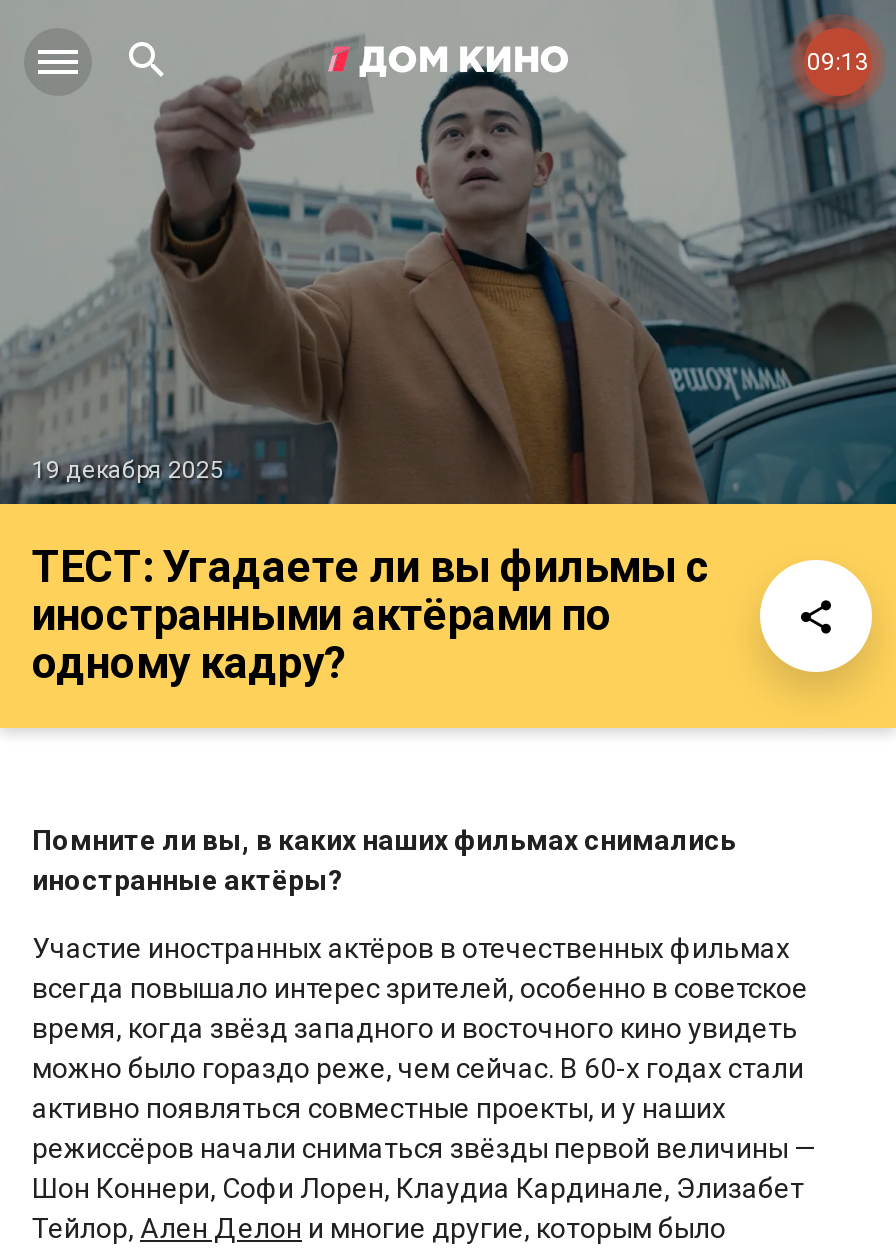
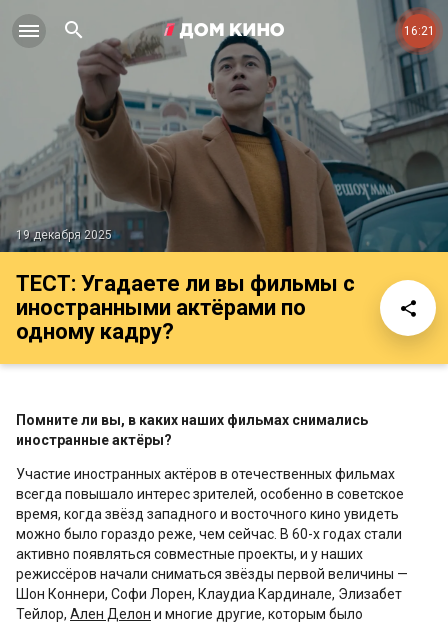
- 09:13
+ 16:21
